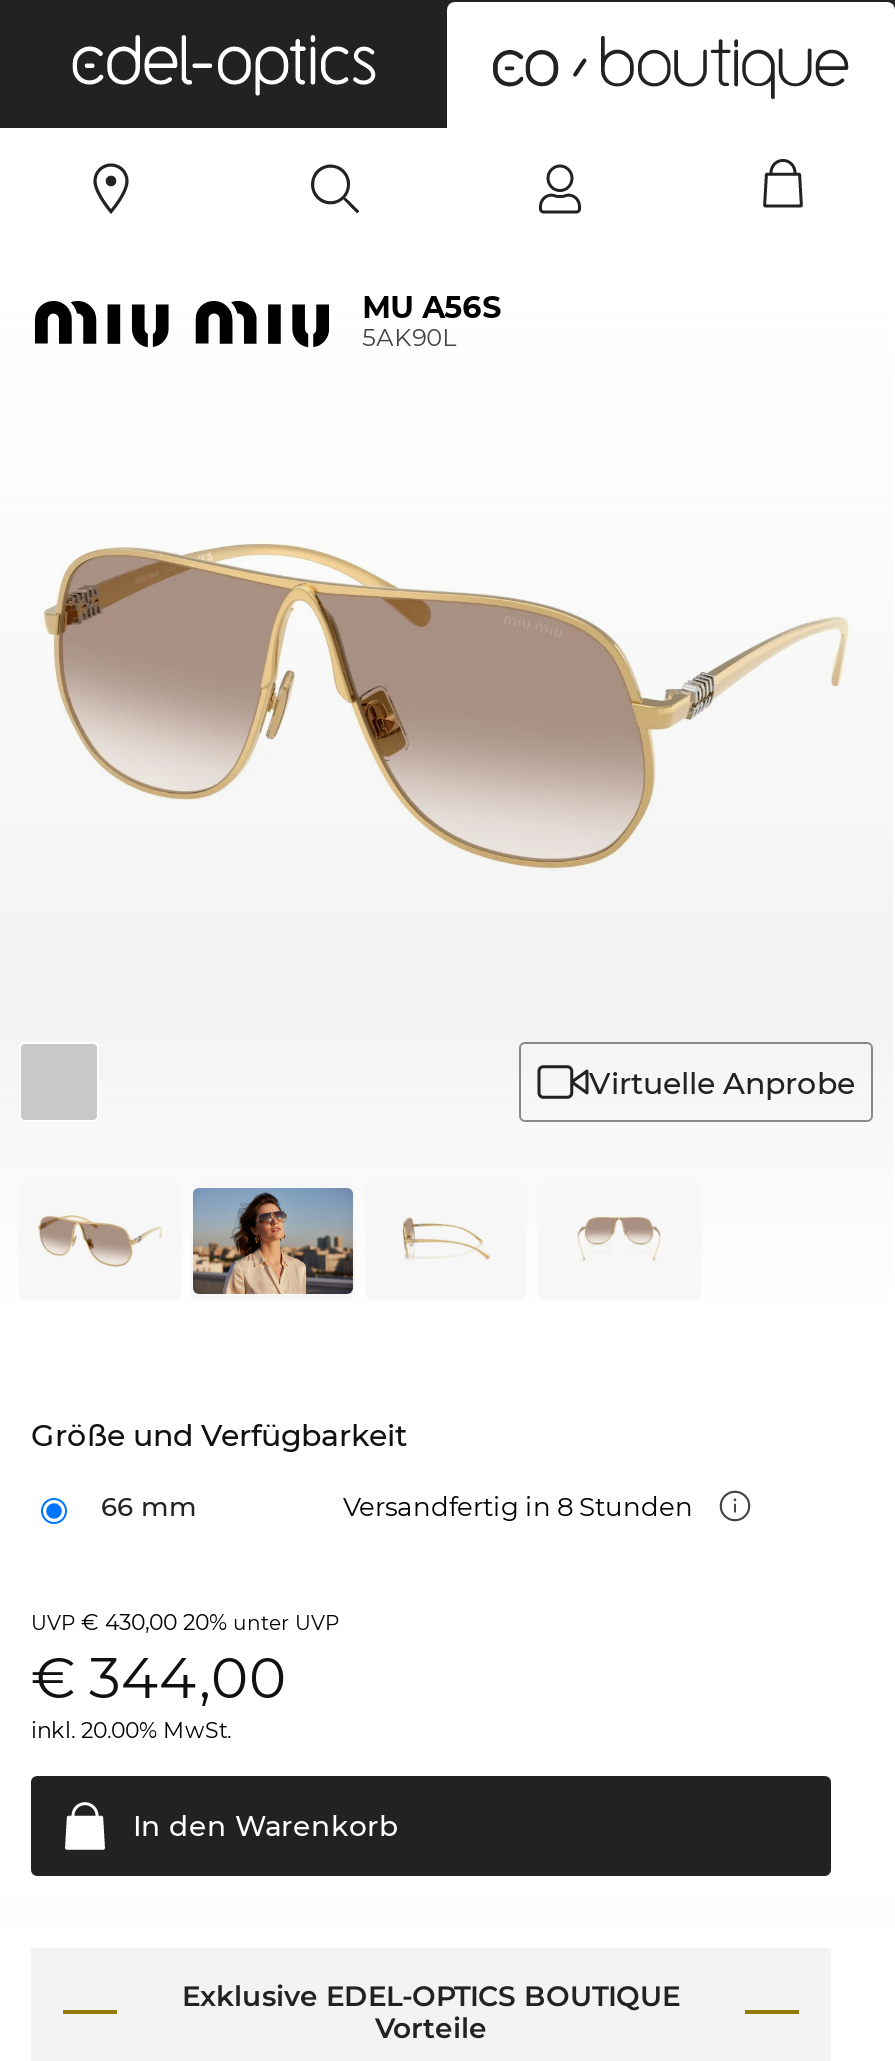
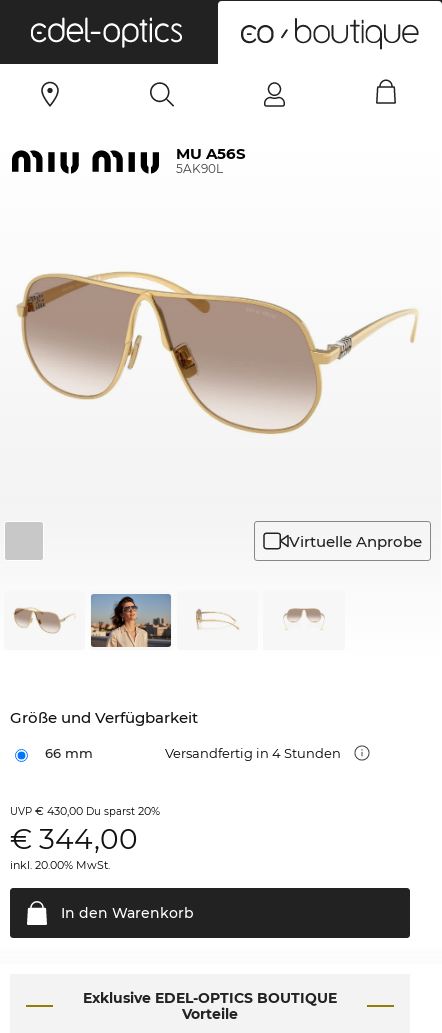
- Versandfertig in 8 Stunden
+ Versandfertig in 4 Stunden

- UVP € 430,00 20% unter UVP
+ UVP € 430,00 Du sparst 20%
